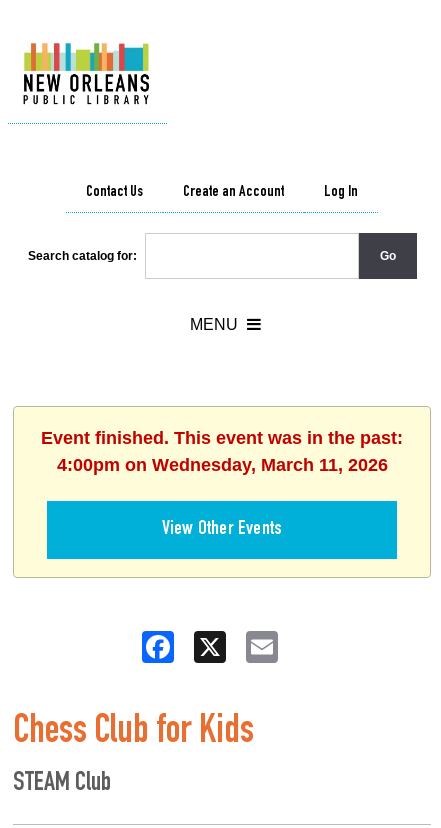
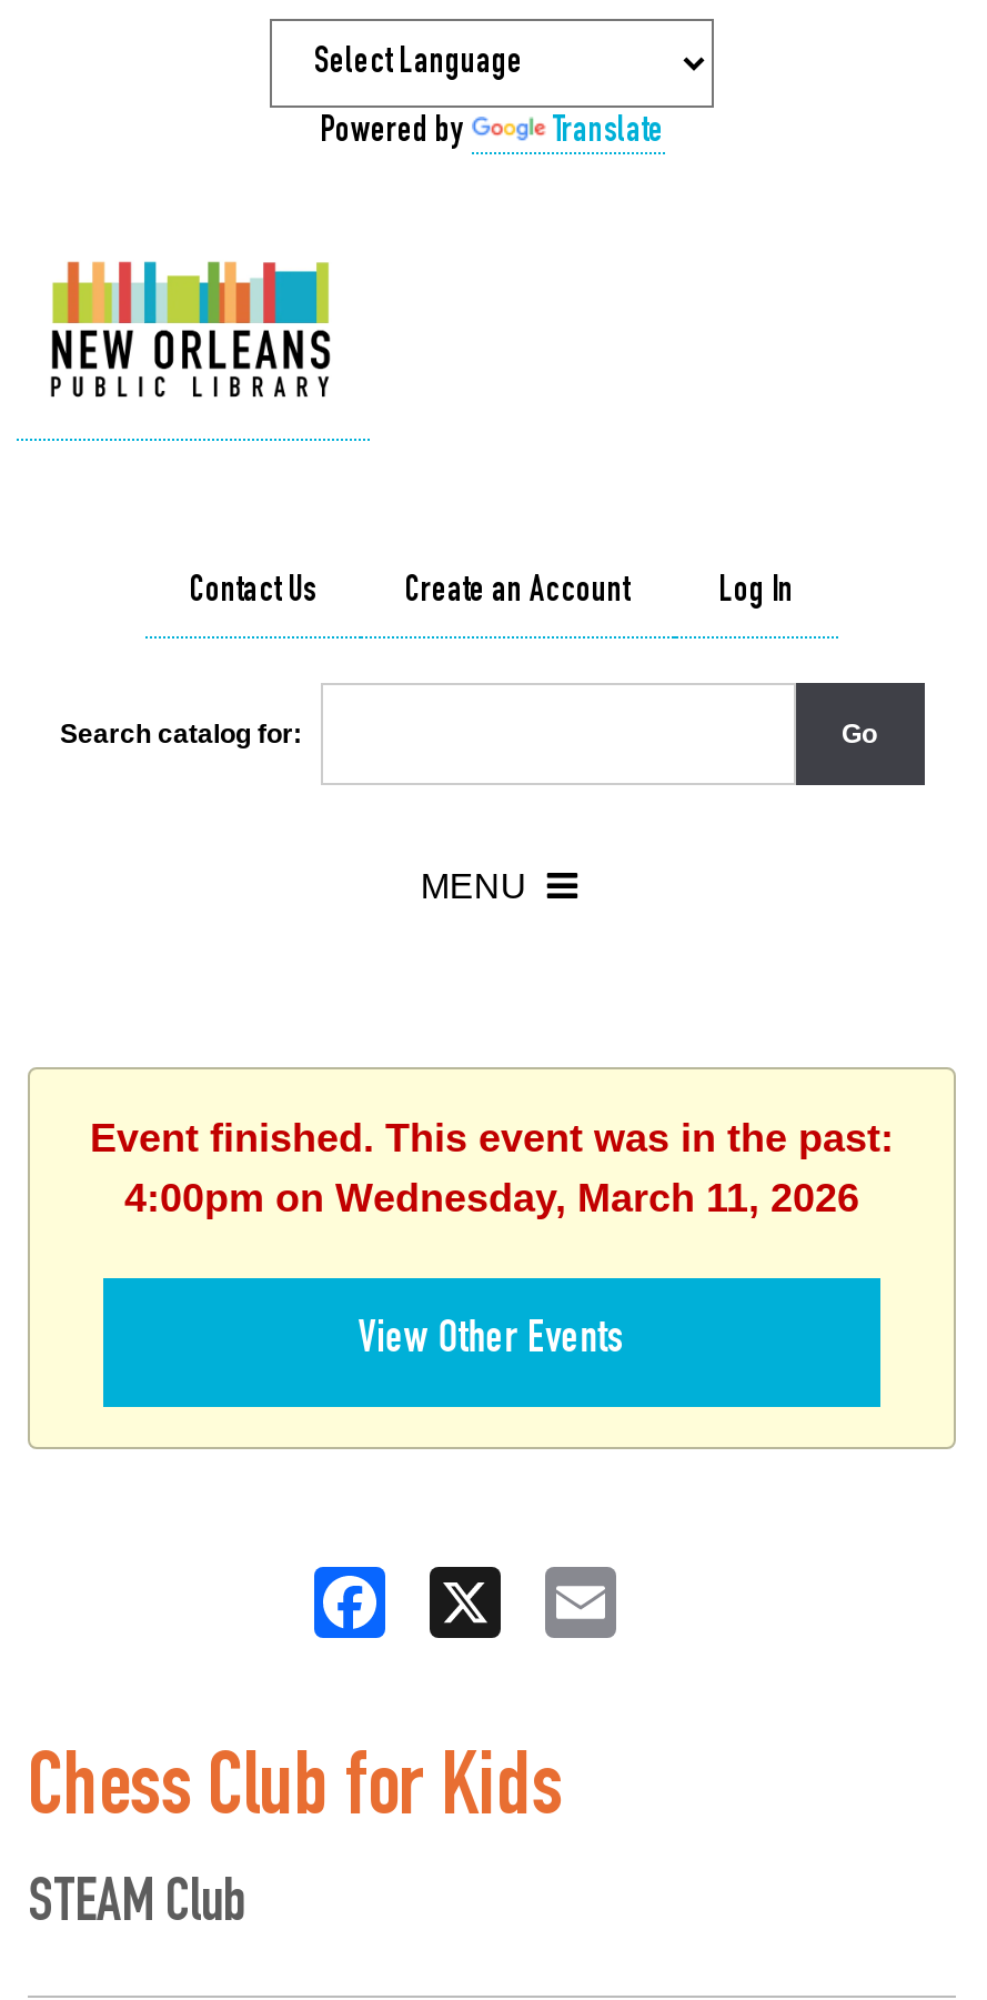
+ [image]
+ Powered by
+ Translate
